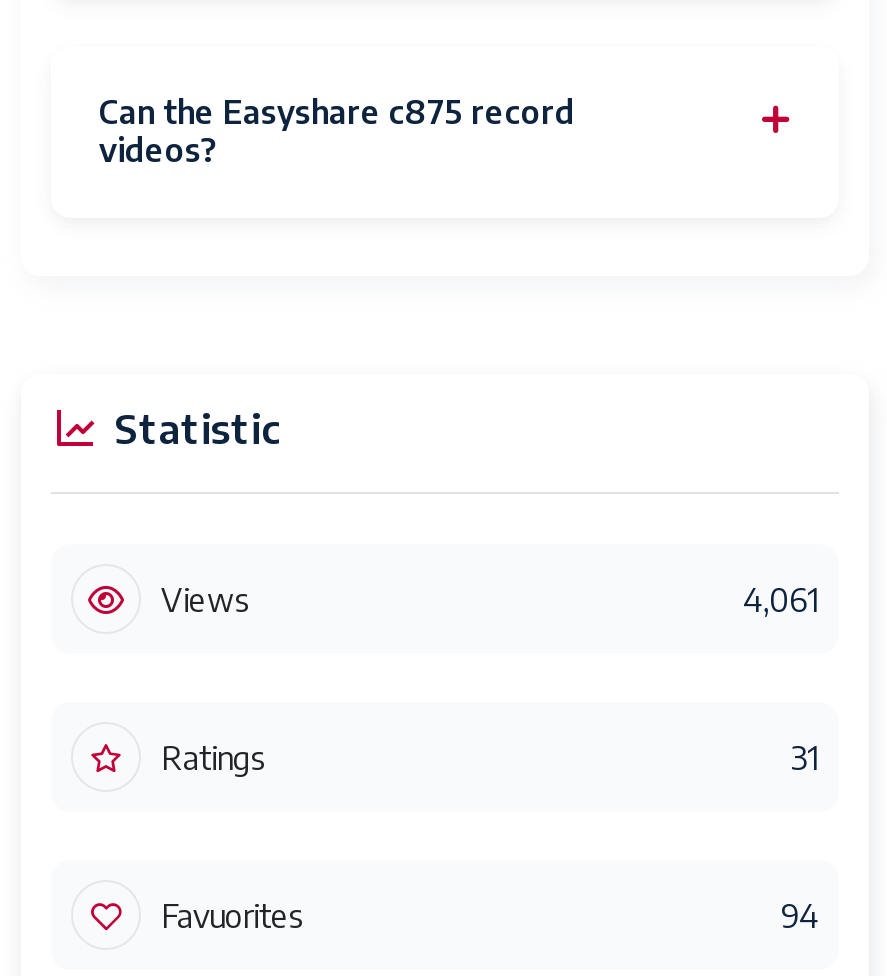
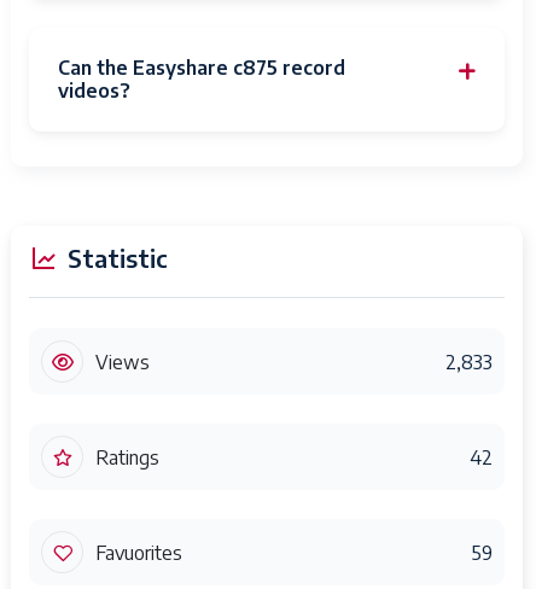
- 4,061
+ 2,833

- 31
+ 42

- 94
+ 59
